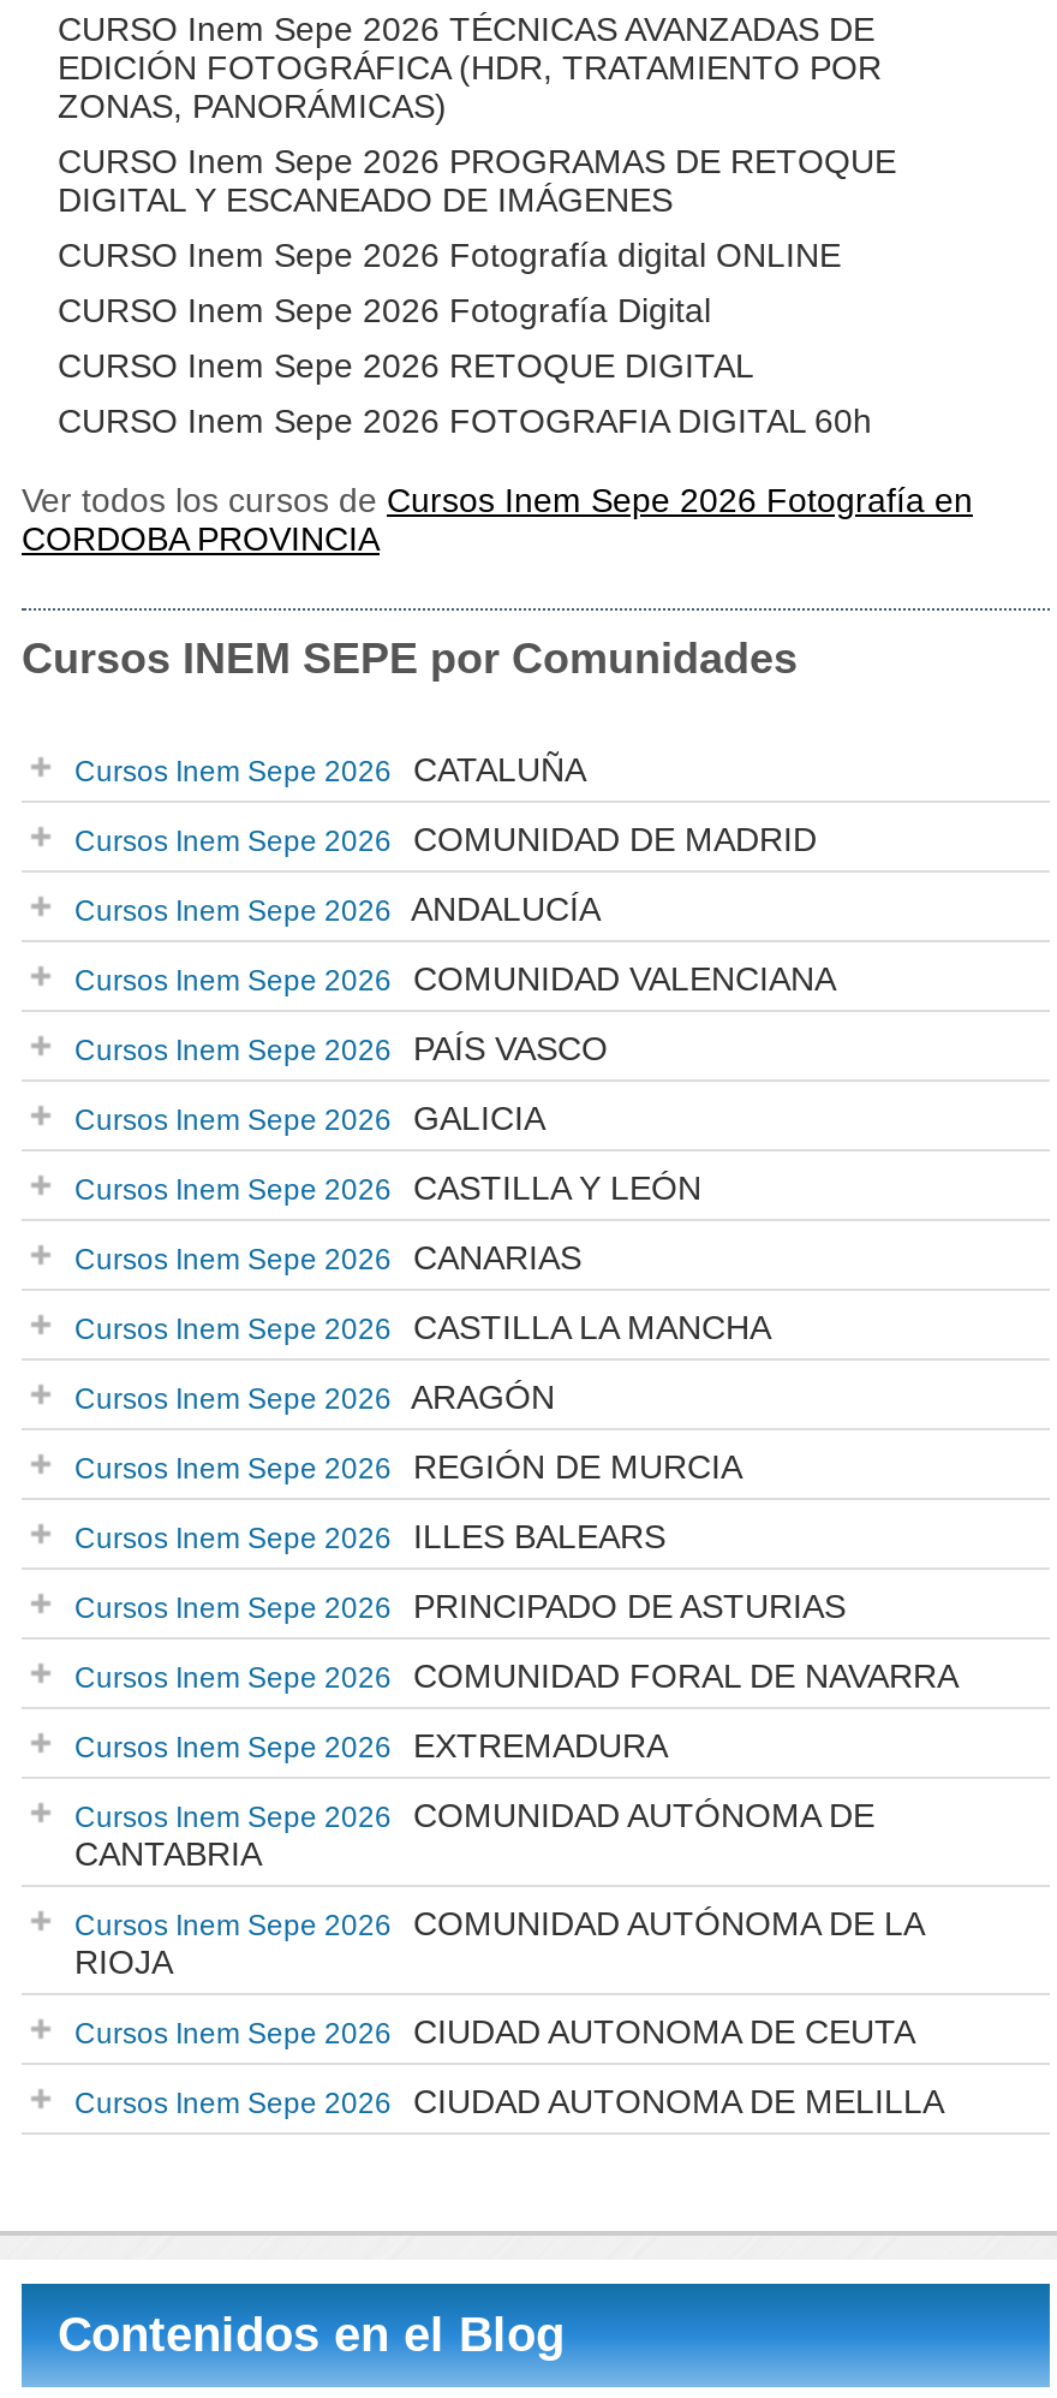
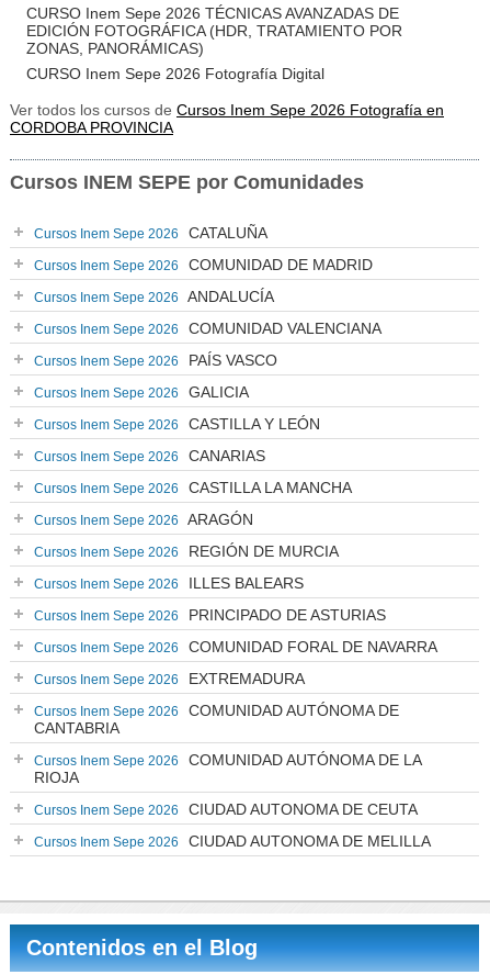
- CURSO Inem Sepe 2026 PROGRAMAS DE RETOQUE
- DIGITAL Y ESCANEADO DE IMÁGENES
- CURSO Inem Sepe 2026 Fotografía digital ONLINE

- CURSO Inem Sepe 2026 RETOQUE DIGITAL
- CURSO Inem Sepe 2026 FOTOGRAFIA DIGITAL 60h
